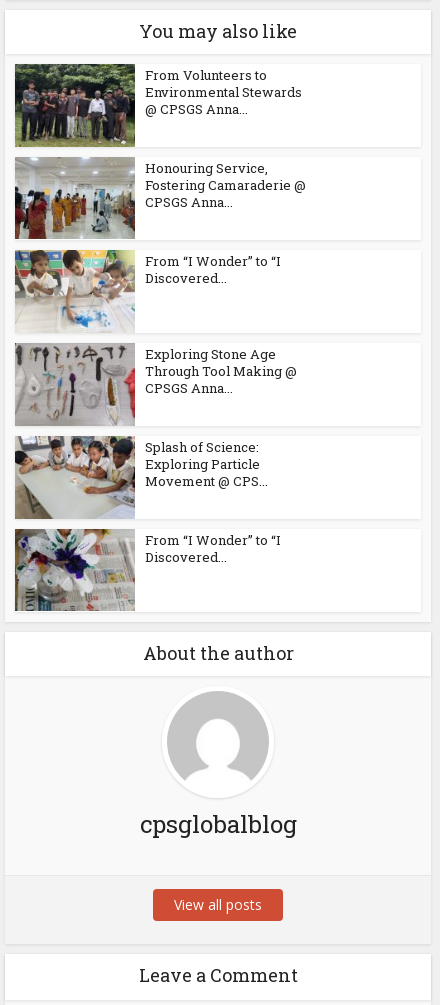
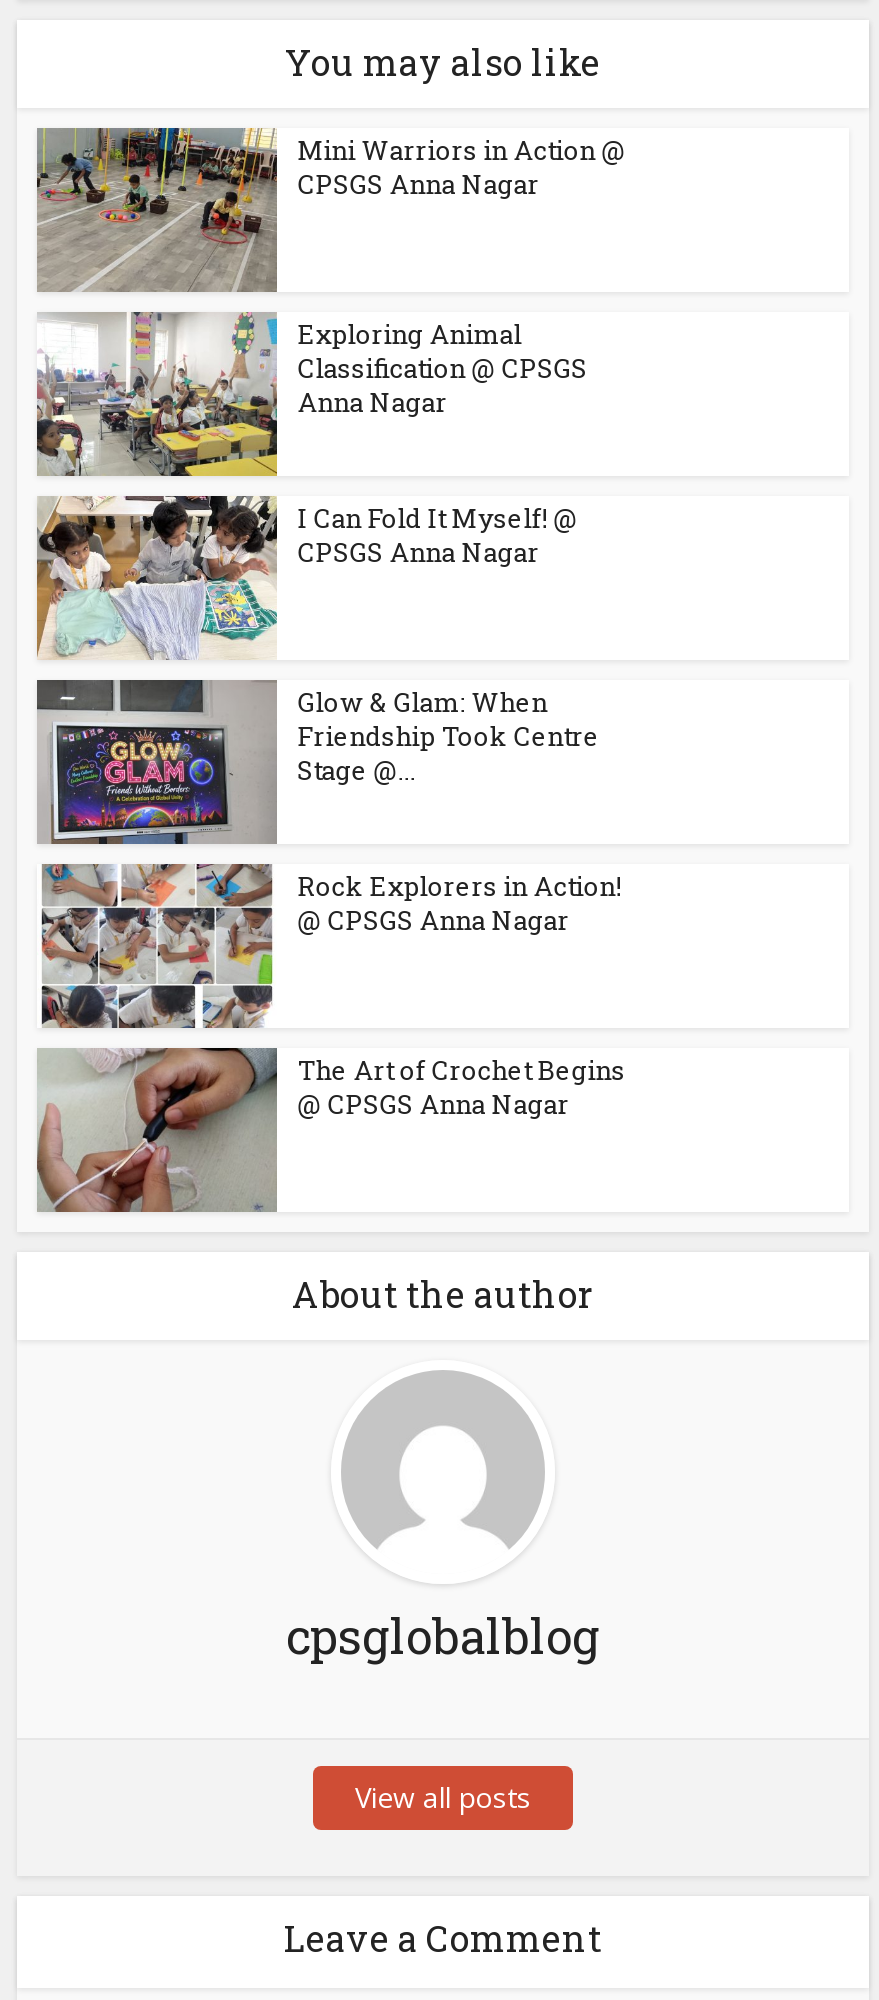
- [image]
- From Volunteers to
- Environmental Stewards
- @ CPSGS Anna...
+ [image]
+ Mini Warriors in Action @
+ CPSGS Anna Nagar

- [image]
- Honouring Service,
- Fostering Camaraderie @
- CPSGS Anna...
+ [image]
+ Exploring Animal
+ Classification @ CPSGS
+ Anna Nagar

- [image]
- From “I Wonder” to “I
- Discovered...
+ [image]
+ I Can Fold It Myself! @
+ CPSGS Anna Nagar

- [image]
- Exploring Stone Age
- Through Tool Making @
- CPSGS Anna...
+ [image]
+ Glow & Glam: When
+ Friendship Took Centre
+ Stage @...

- [image]
- Splash of Science:
- Exploring Particle
- Movement @ CPS...
+ [image]
+ Rock Explorers in Action!
+ @ CPSGS Anna Nagar

- [image]
- From “I Wonder” to “I
- Discovered...
+ [image]
+ The Art of Crochet Begins
+ @ CPSGS Anna Nagar
